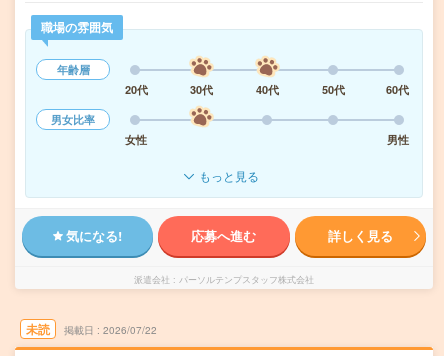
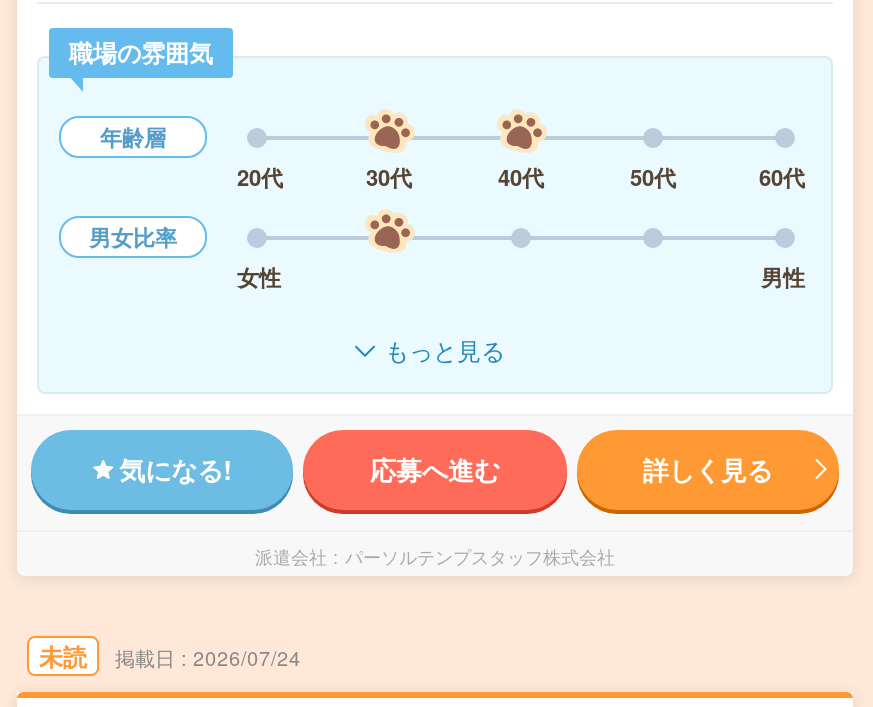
- 2026/07/22
+ 2026/07/24
